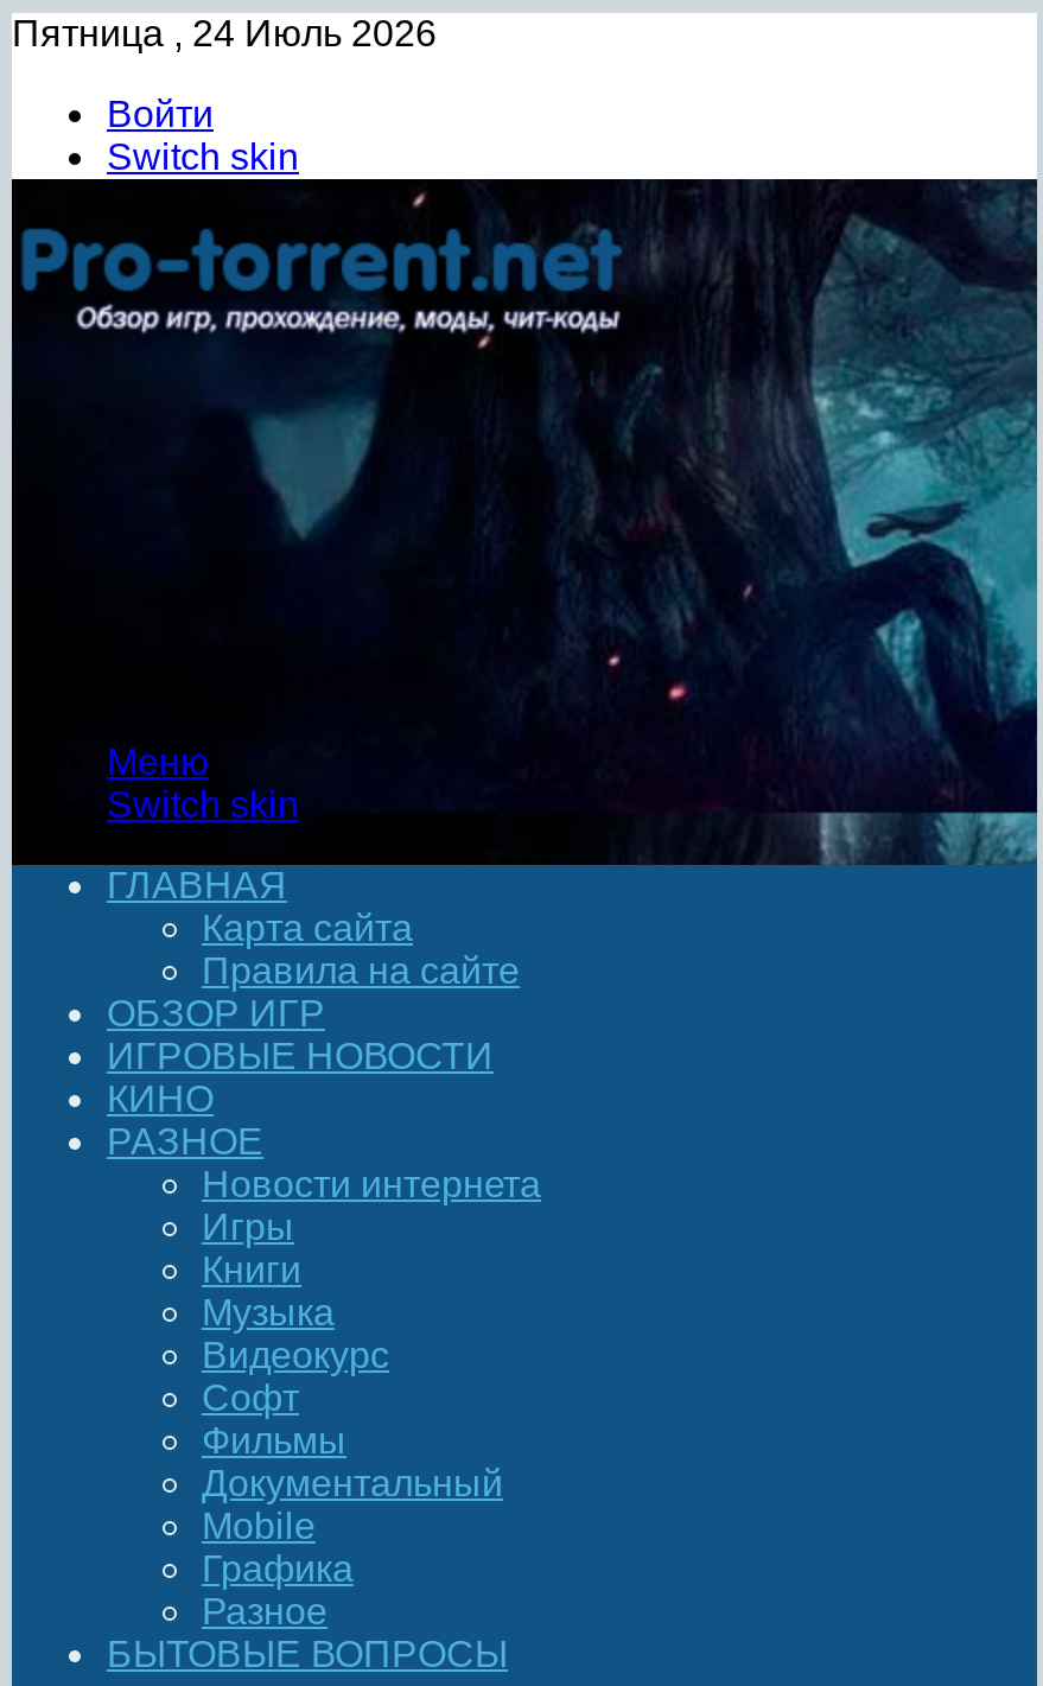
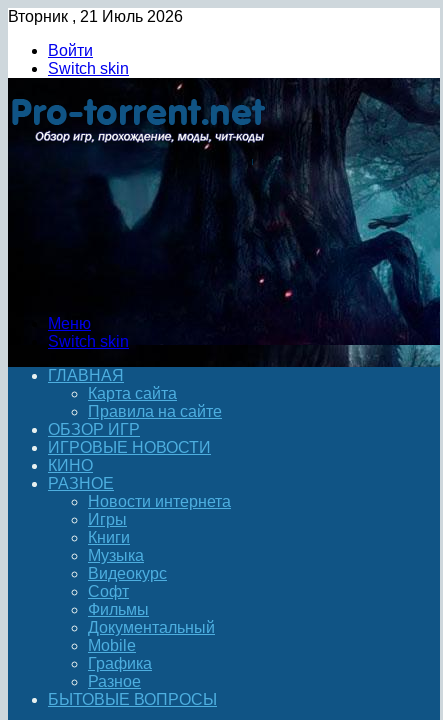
- Пятница , 24 Июль 2026
+ Вторник , 21 Июль 2026
